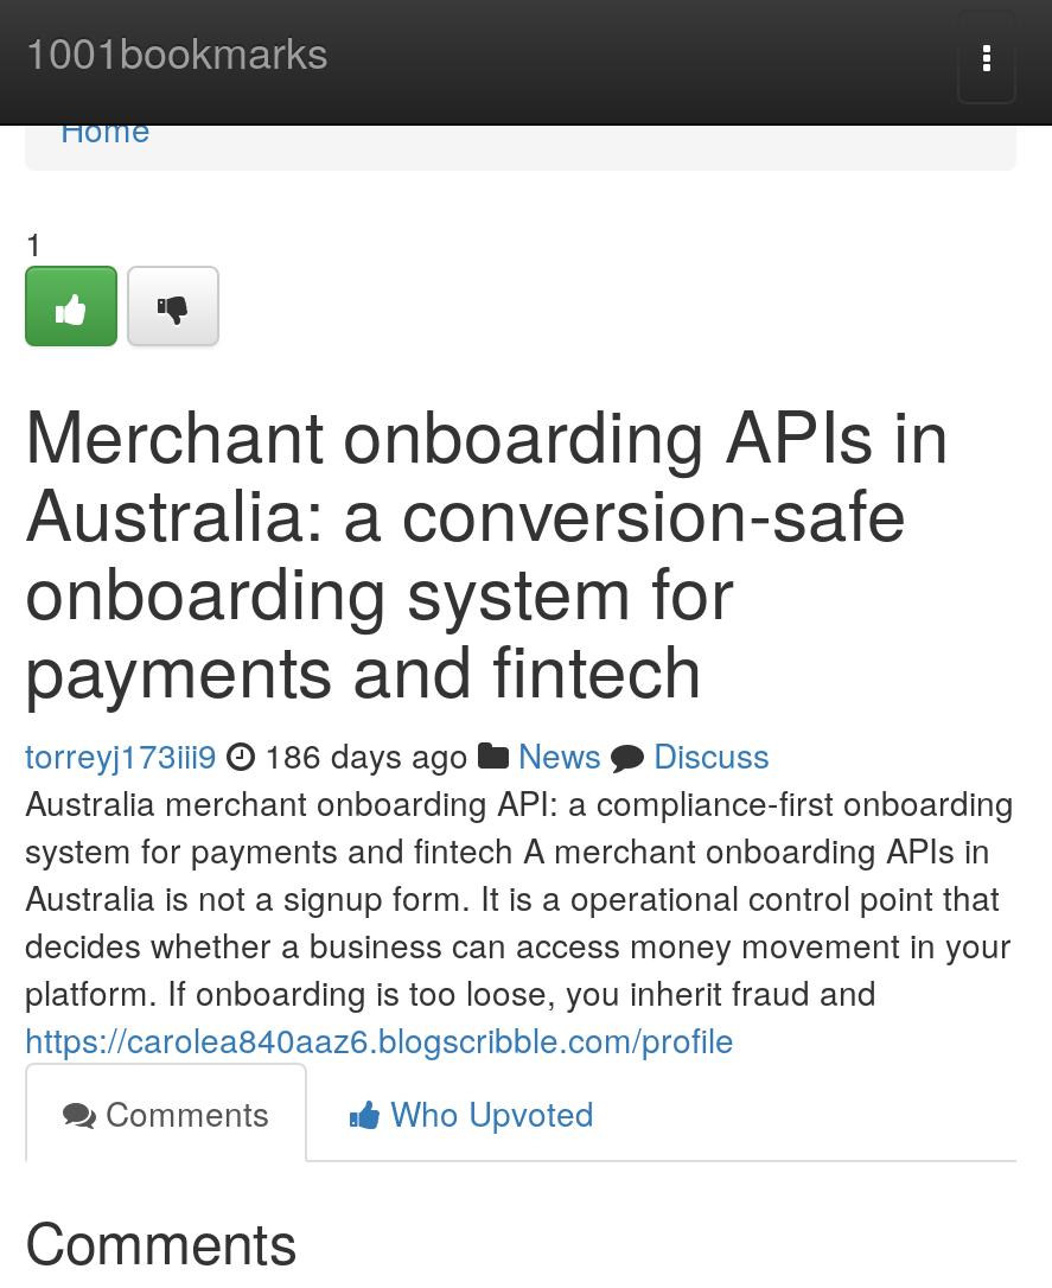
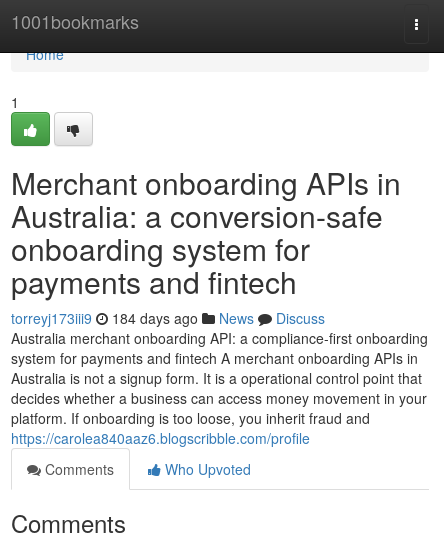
- torreyj173iii9 186 days ago News Discuss
+ torreyj173iii9 184 days ago News Discuss
